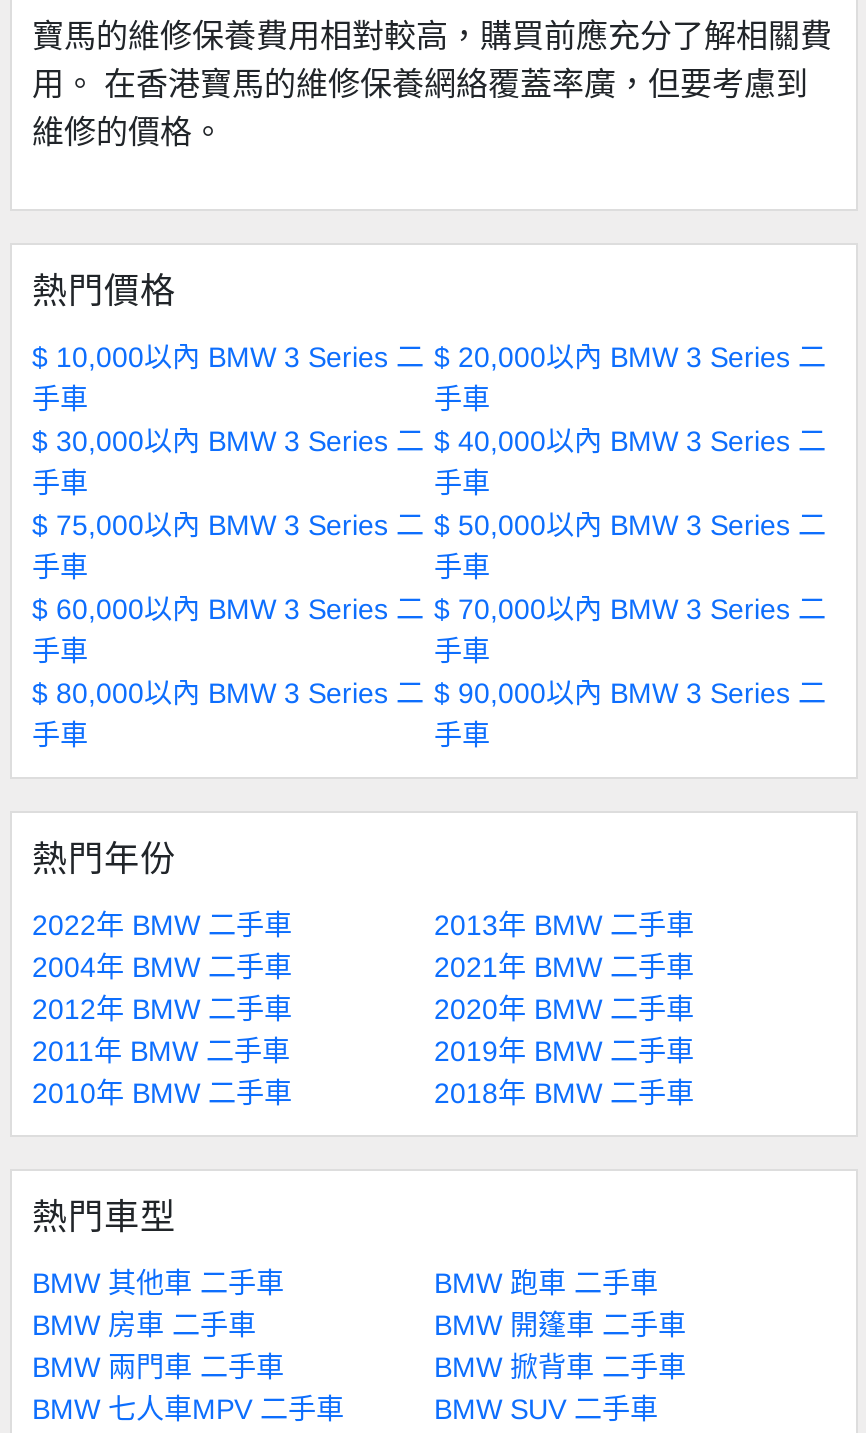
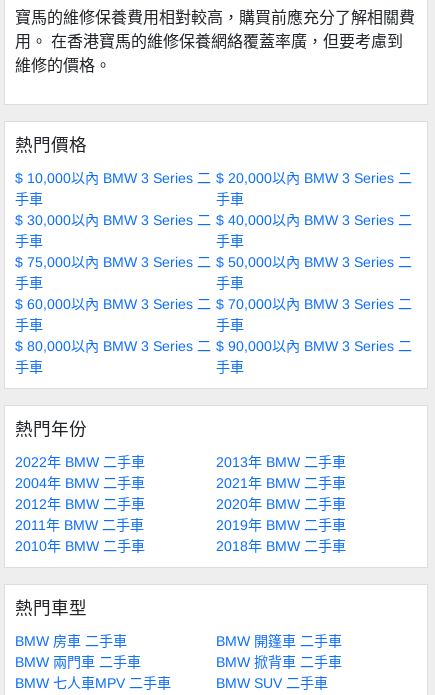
- BMW 其他車 二手車
- BMW 跑車 二手車
